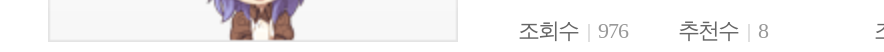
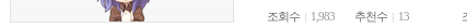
- 976
+ 1,983

- 8
+ 13
